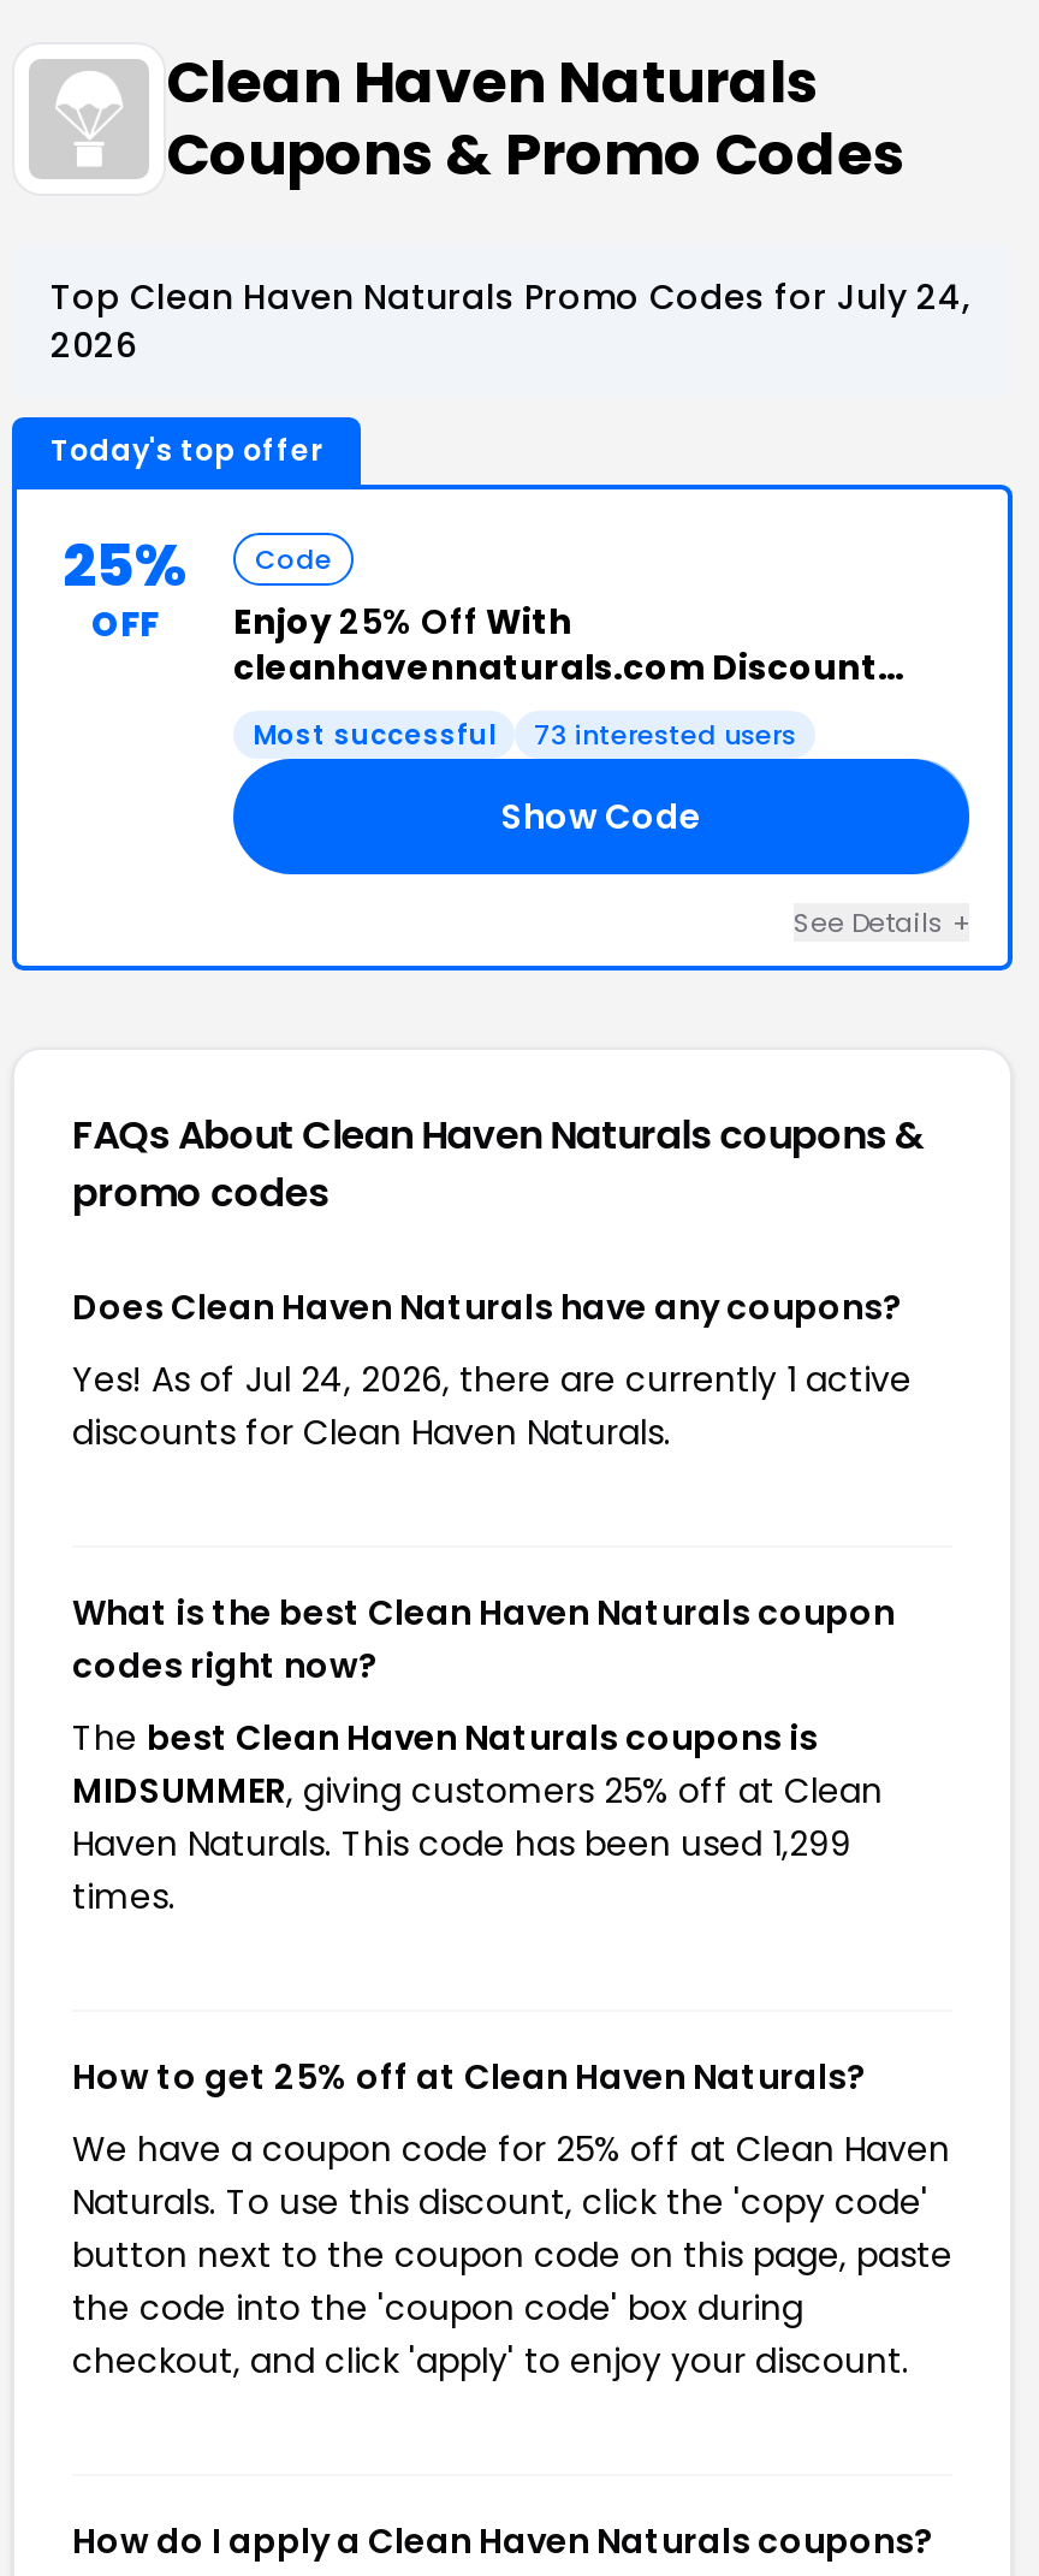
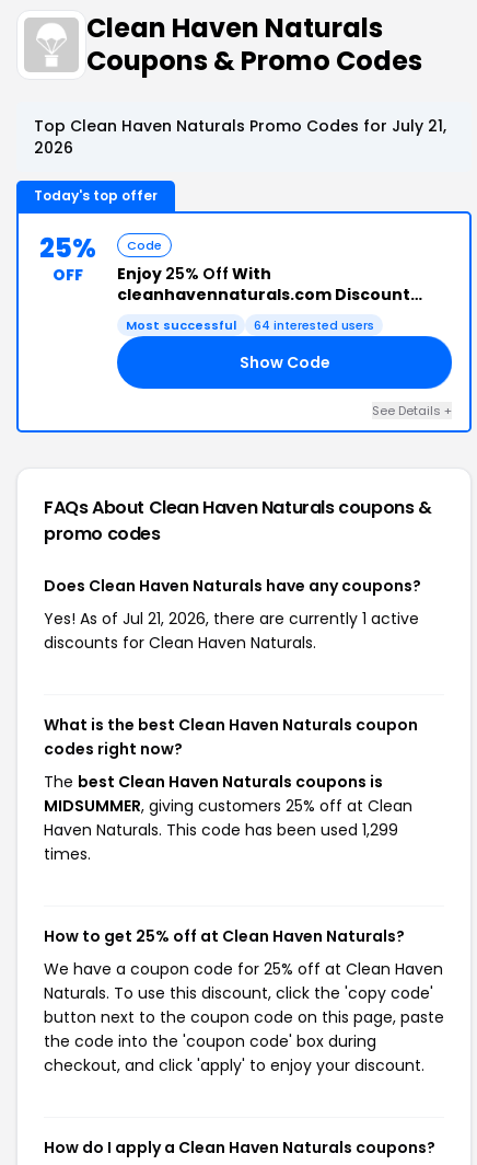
- Top Clean Haven Naturals Promo Codes for July 24,
+ Top Clean Haven Naturals Promo Codes for July 21,

- 73 interested users
+ 64 interested users

- Yes! As of Jul 24, 2026, there are currently 1 active
+ Yes! As of Jul 21, 2026, there are currently 1 active
